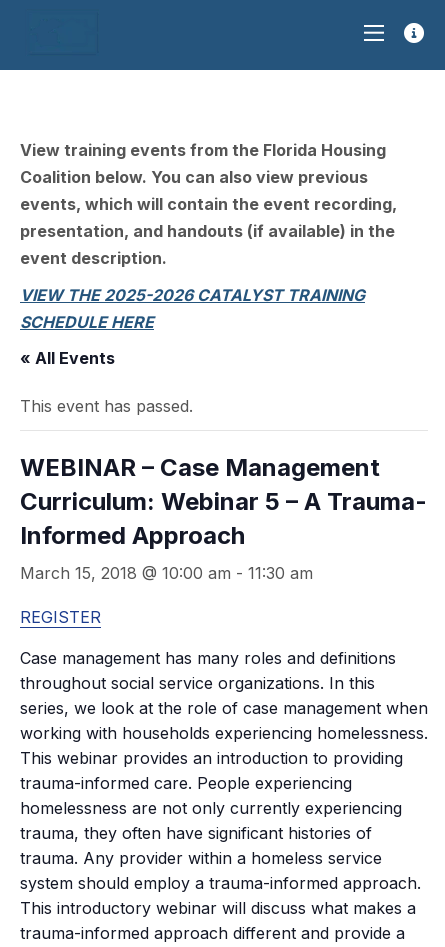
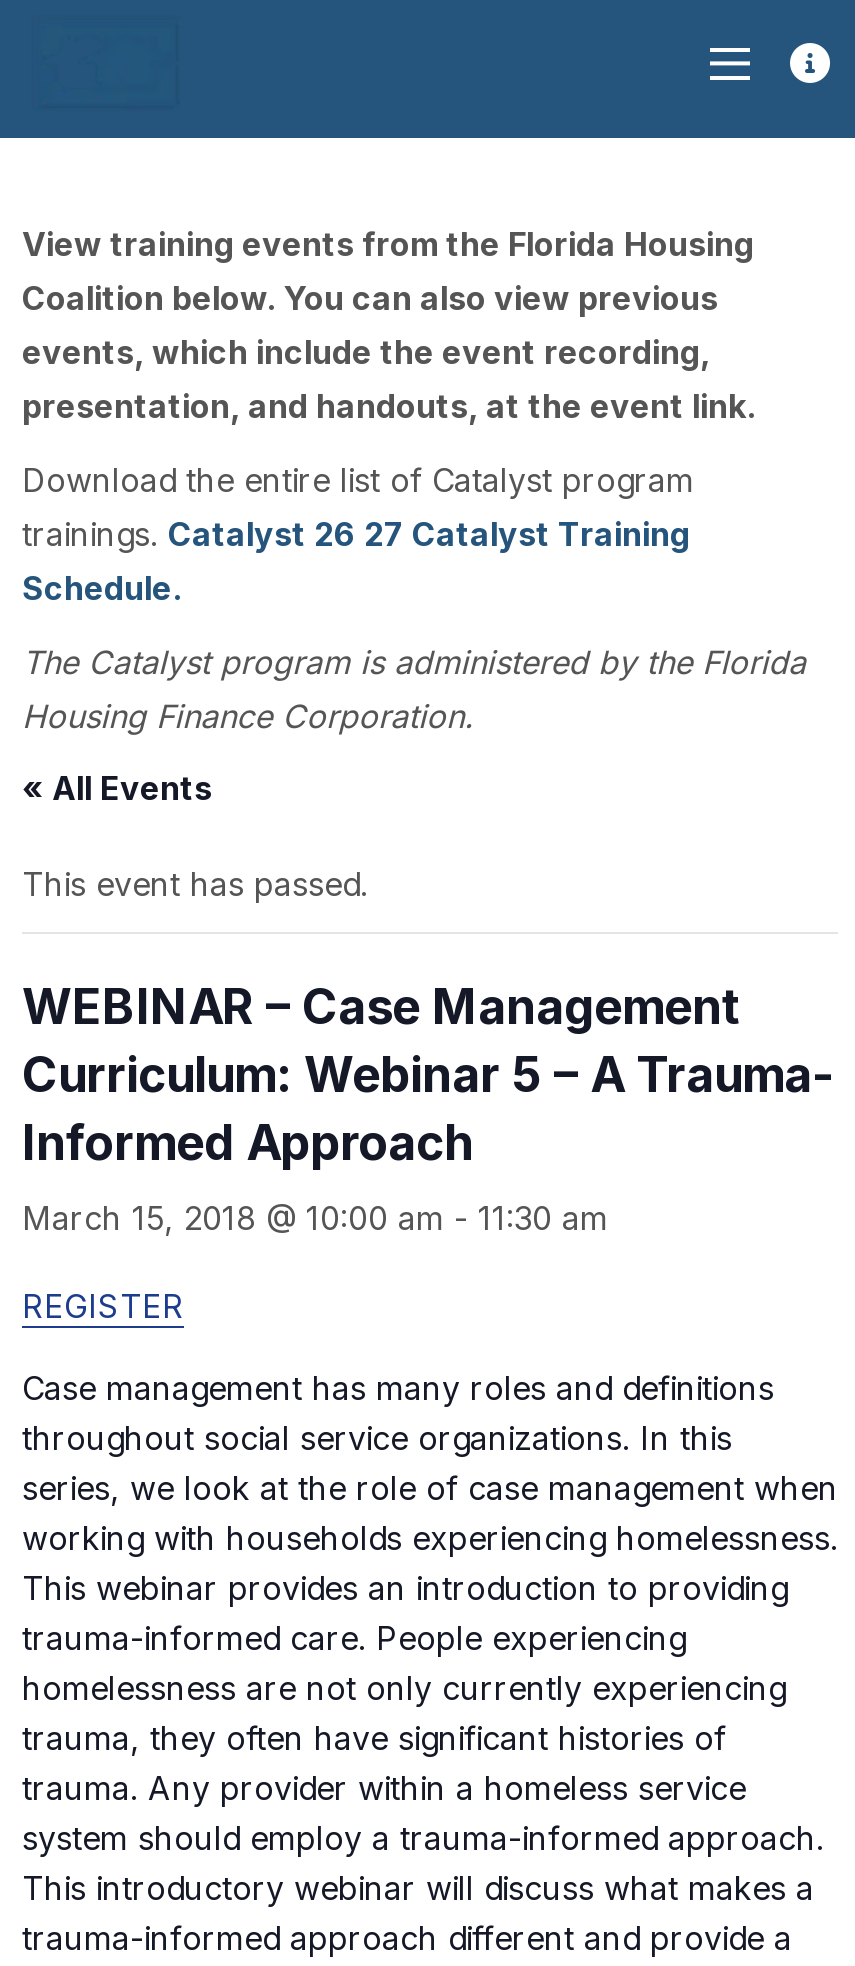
moved up: View training events from the Florida Housing | Coalition below. You can also view previous

- events, which will contain the event recording,
- presentation, and handouts (if available) in the
- event description.
- VIEW THE 2025-2026 CATALYST TRAINING
- SCHEDULE HERE
+ events, which include the event recording,
+ presentation, and handouts, at the event link.
+ Download the entire list of Catalyst program
+ trainings. Catalyst 26 27 Catalyst Training
+ Schedule.
+ The Catalyst program is administered by the Florida
+ Housing Finance Corporation.
